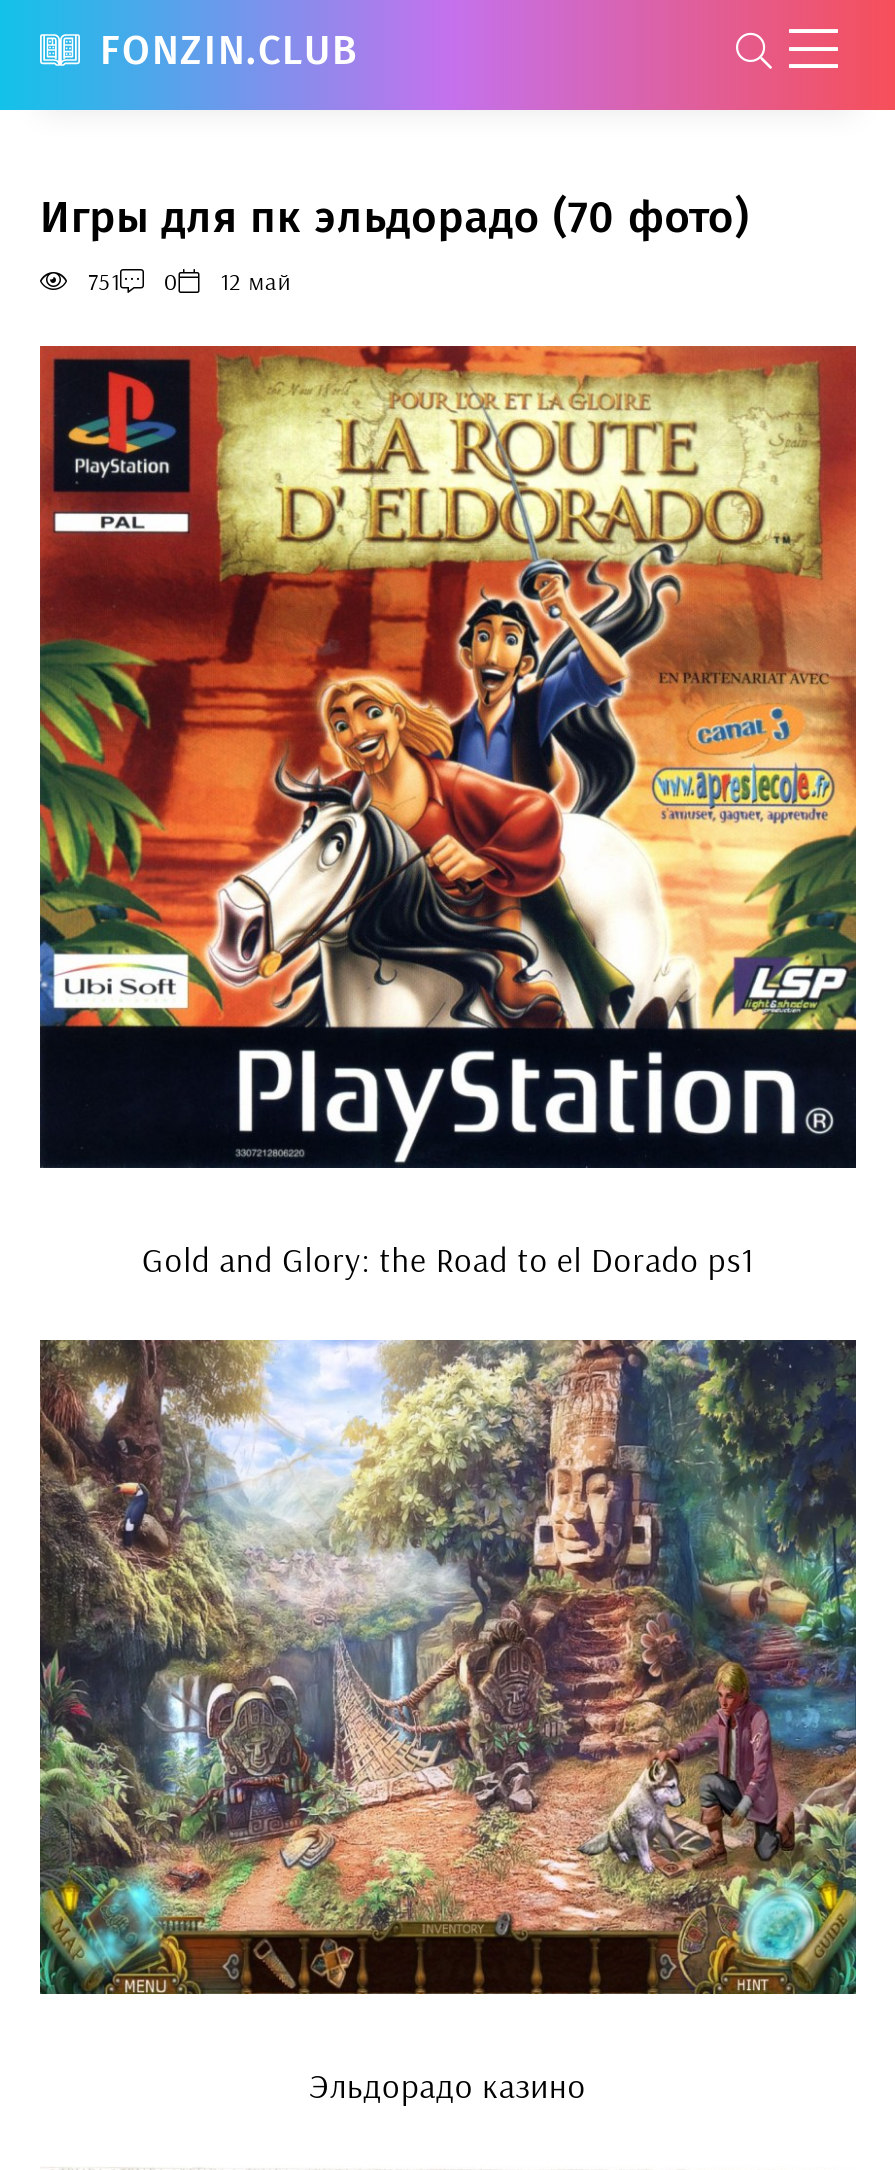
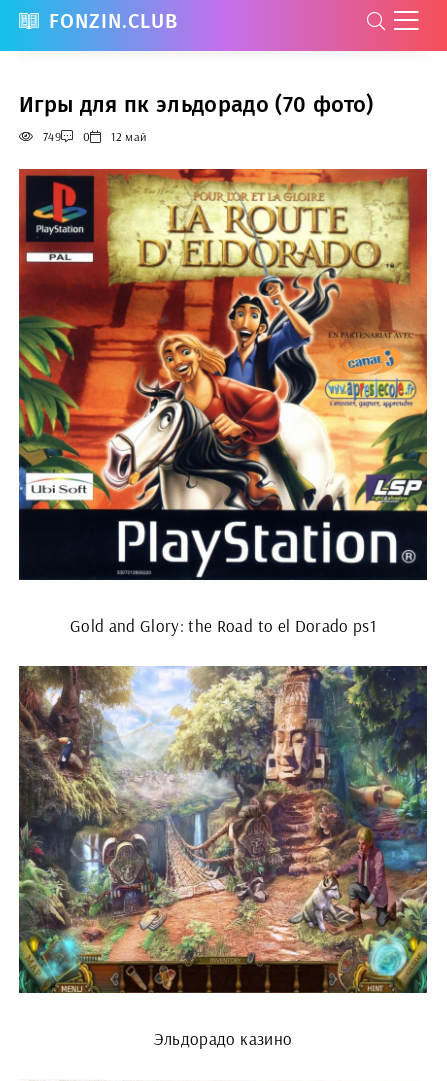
- 751 0 12 май
+ 749 0 12 май
